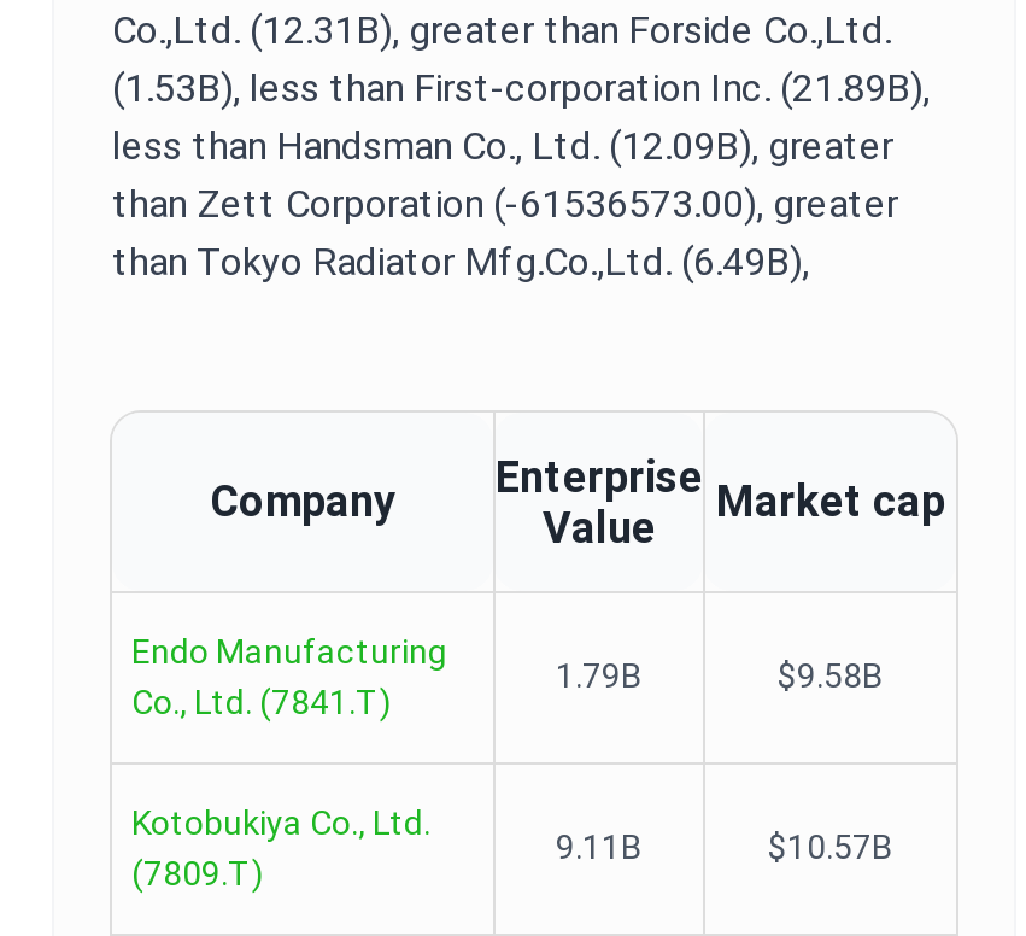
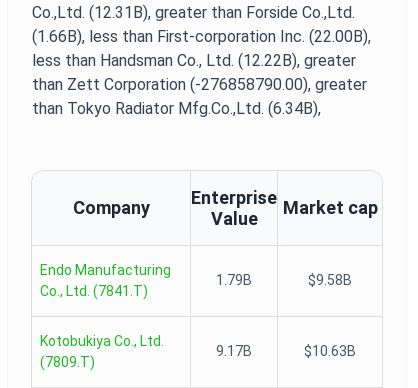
- (1.53B), less than First-corporation Inc. (21.89B),
+ (1.66B), less than First-corporation Inc. (22.00B),

- less than Handsman Co., Ltd. (12.09B), greater
+ less than Handsman Co., Ltd. (12.22B), greater

- than Zett Corporation (-61536573.00), greater
+ than Zett Corporation (-276858790.00), greater

- than Tokyo Radiator Mfg.Co.,Ltd. (6.49B),
+ than Tokyo Radiator Mfg.Co.,Ltd. (6.34B),

- 9.11B
- $10.57B
+ 9.17B
+ $10.63B
